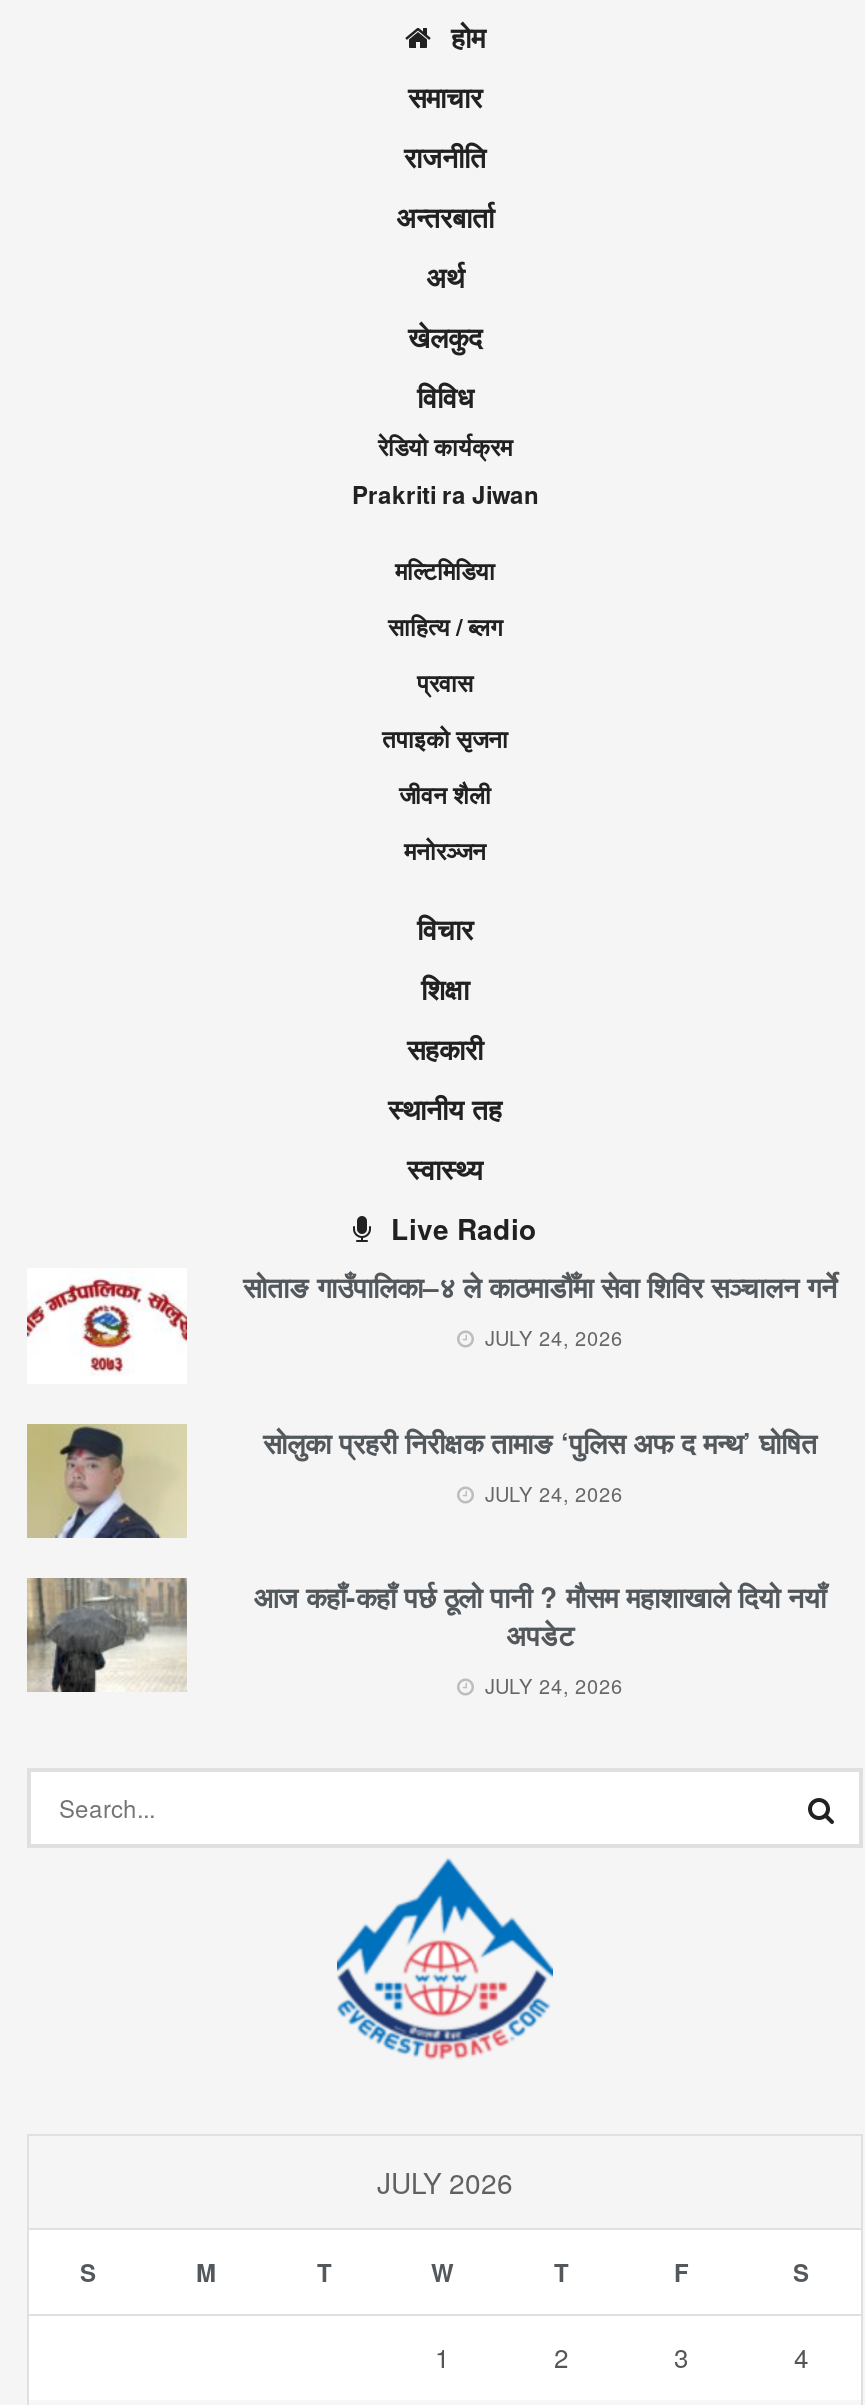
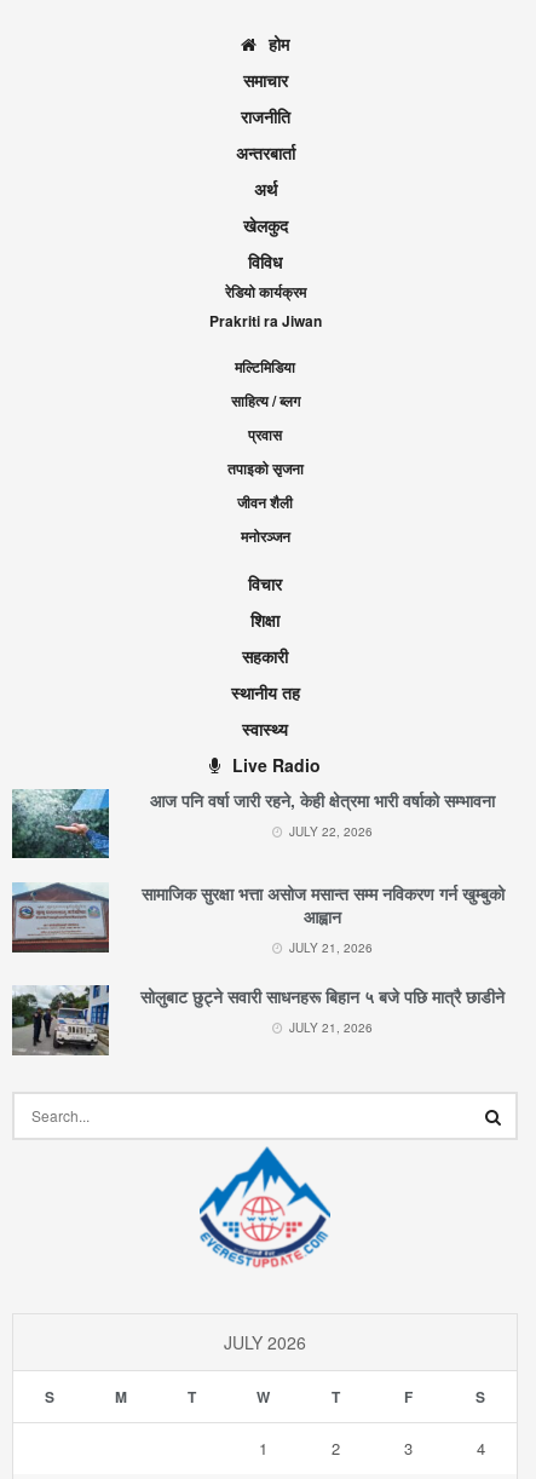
- [image]
- सोताङ गाउँपालिका–४ ले काठमाडौँमा सेवा शिविर सञ्चालन गर्ने
- JULY 24, 2026
+ [image]
+ आज पनि वर्षा जारी रहने, केही क्षेत्रमा भारी वर्षाको सम्भावना
+ JULY 22, 2026

- [image]
- सोलुका प्रहरी निरीक्षक तामाङ ‘पुलिस अफ द मन्थ’ घोषित
- JULY 24, 2026
+ [image]
+ सामाजिक सुरक्षा भत्ता असोज मसान्त सम्म नविकरण गर्न खुम्बुको
+ आह्वान
+ JULY 21, 2026

- [image]
- आज कहाँ-कहाँ पर्छ ठूलो पानी ? मौसम महाशाखाले दियो नयाँ
- अपडेट
- JULY 24, 2026
+ [image]
+ सोलुबाट छुट्ने सवारी साधनहरू बिहान ५ बजे पछि मात्रै छाडीने
+ JULY 21, 2026
